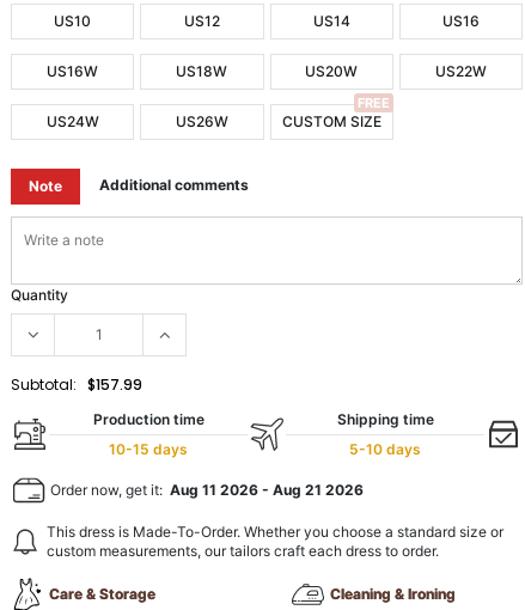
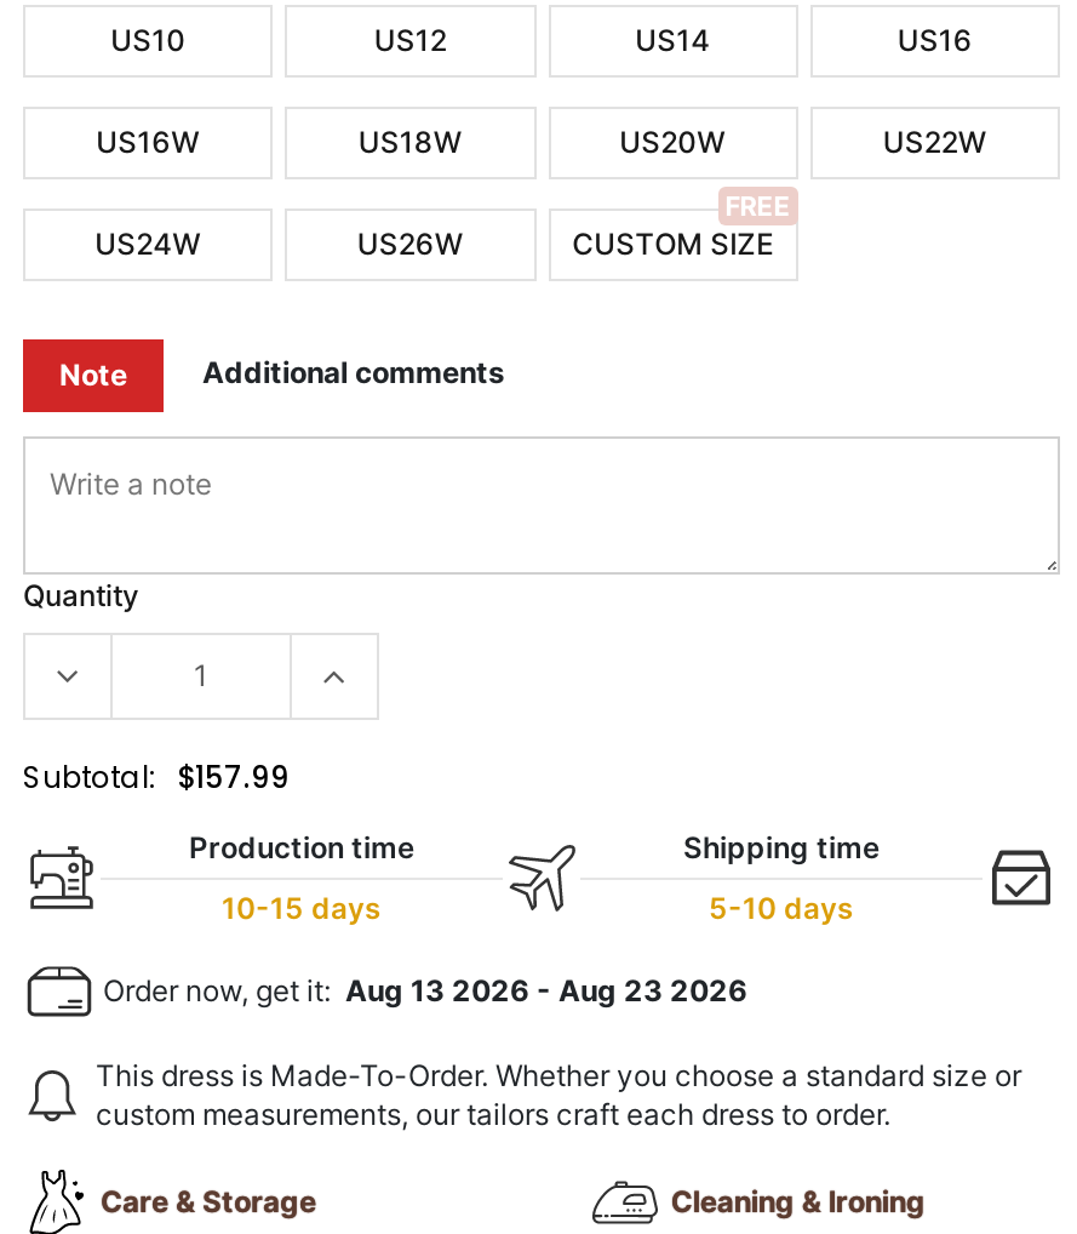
- Order now, get it: Aug 11 2026 - Aug 21 2026
+ Order now, get it: Aug 13 2026 - Aug 23 2026
